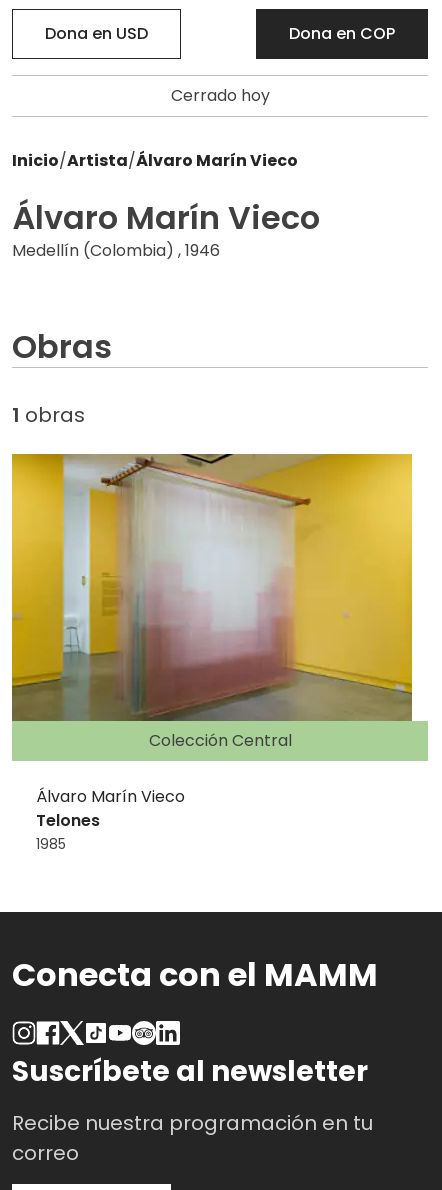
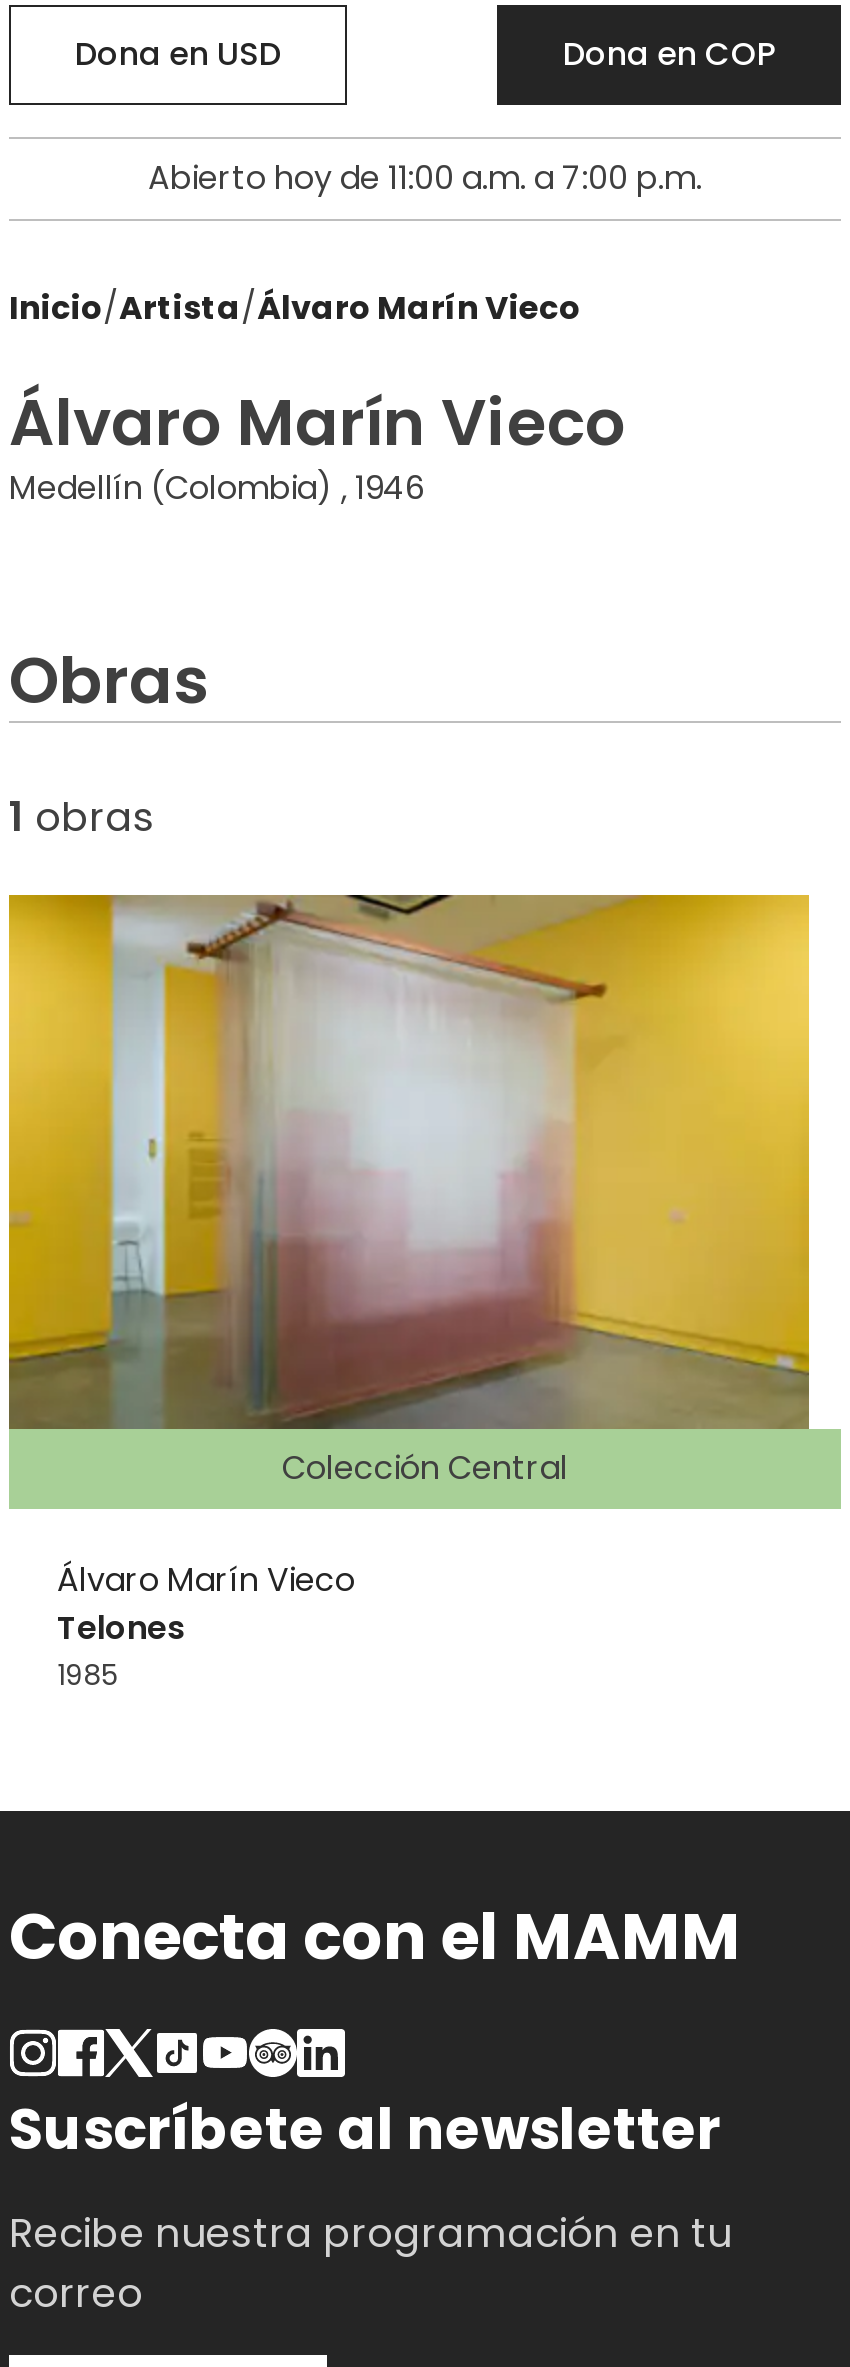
- Cerrado hoy
+ Abierto hoy de 11:00 a.m. a 7:00 p.m.
